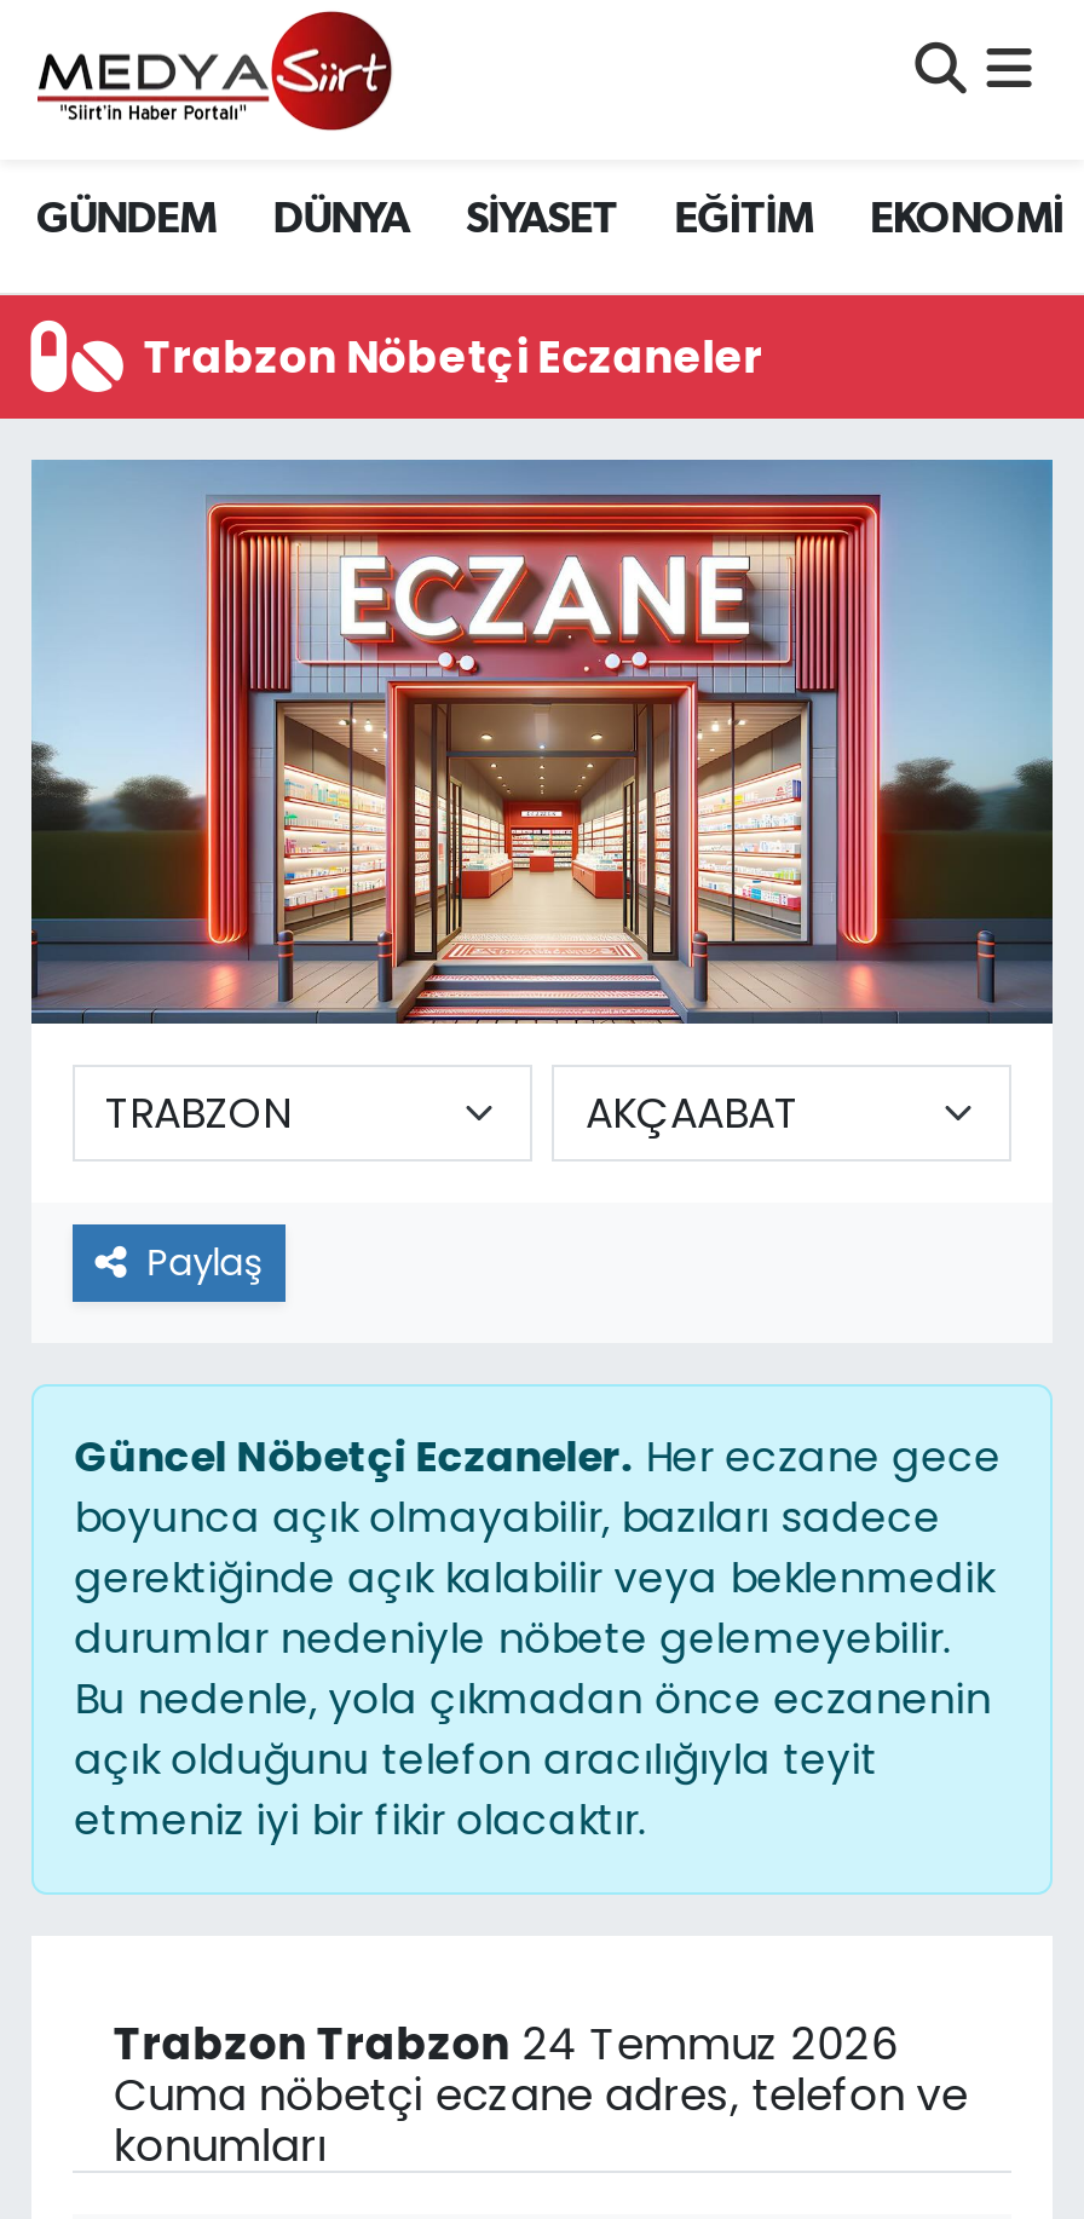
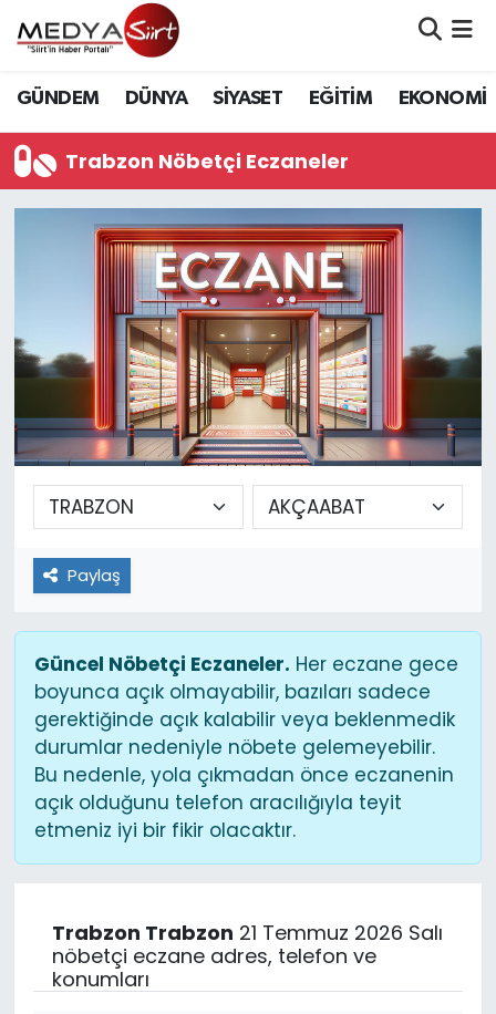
- Trabzon Trabzon 24 Temmuz 2026
- Cuma nöbetçi eczane adres, telefon ve
+ Trabzon Trabzon 21 Temmuz 2026 Salı
+ nöbetçi eczane adres, telefon ve
